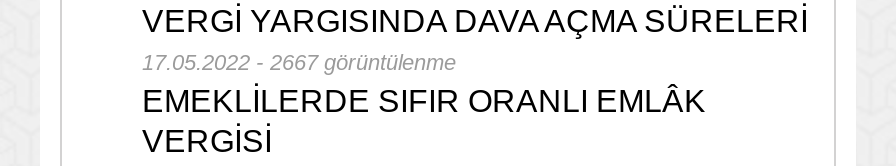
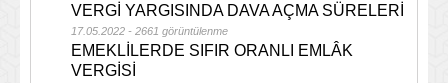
- 17.05.2022 - 2667 görüntülenme
+ 17.05.2022 - 2661 görüntülenme
